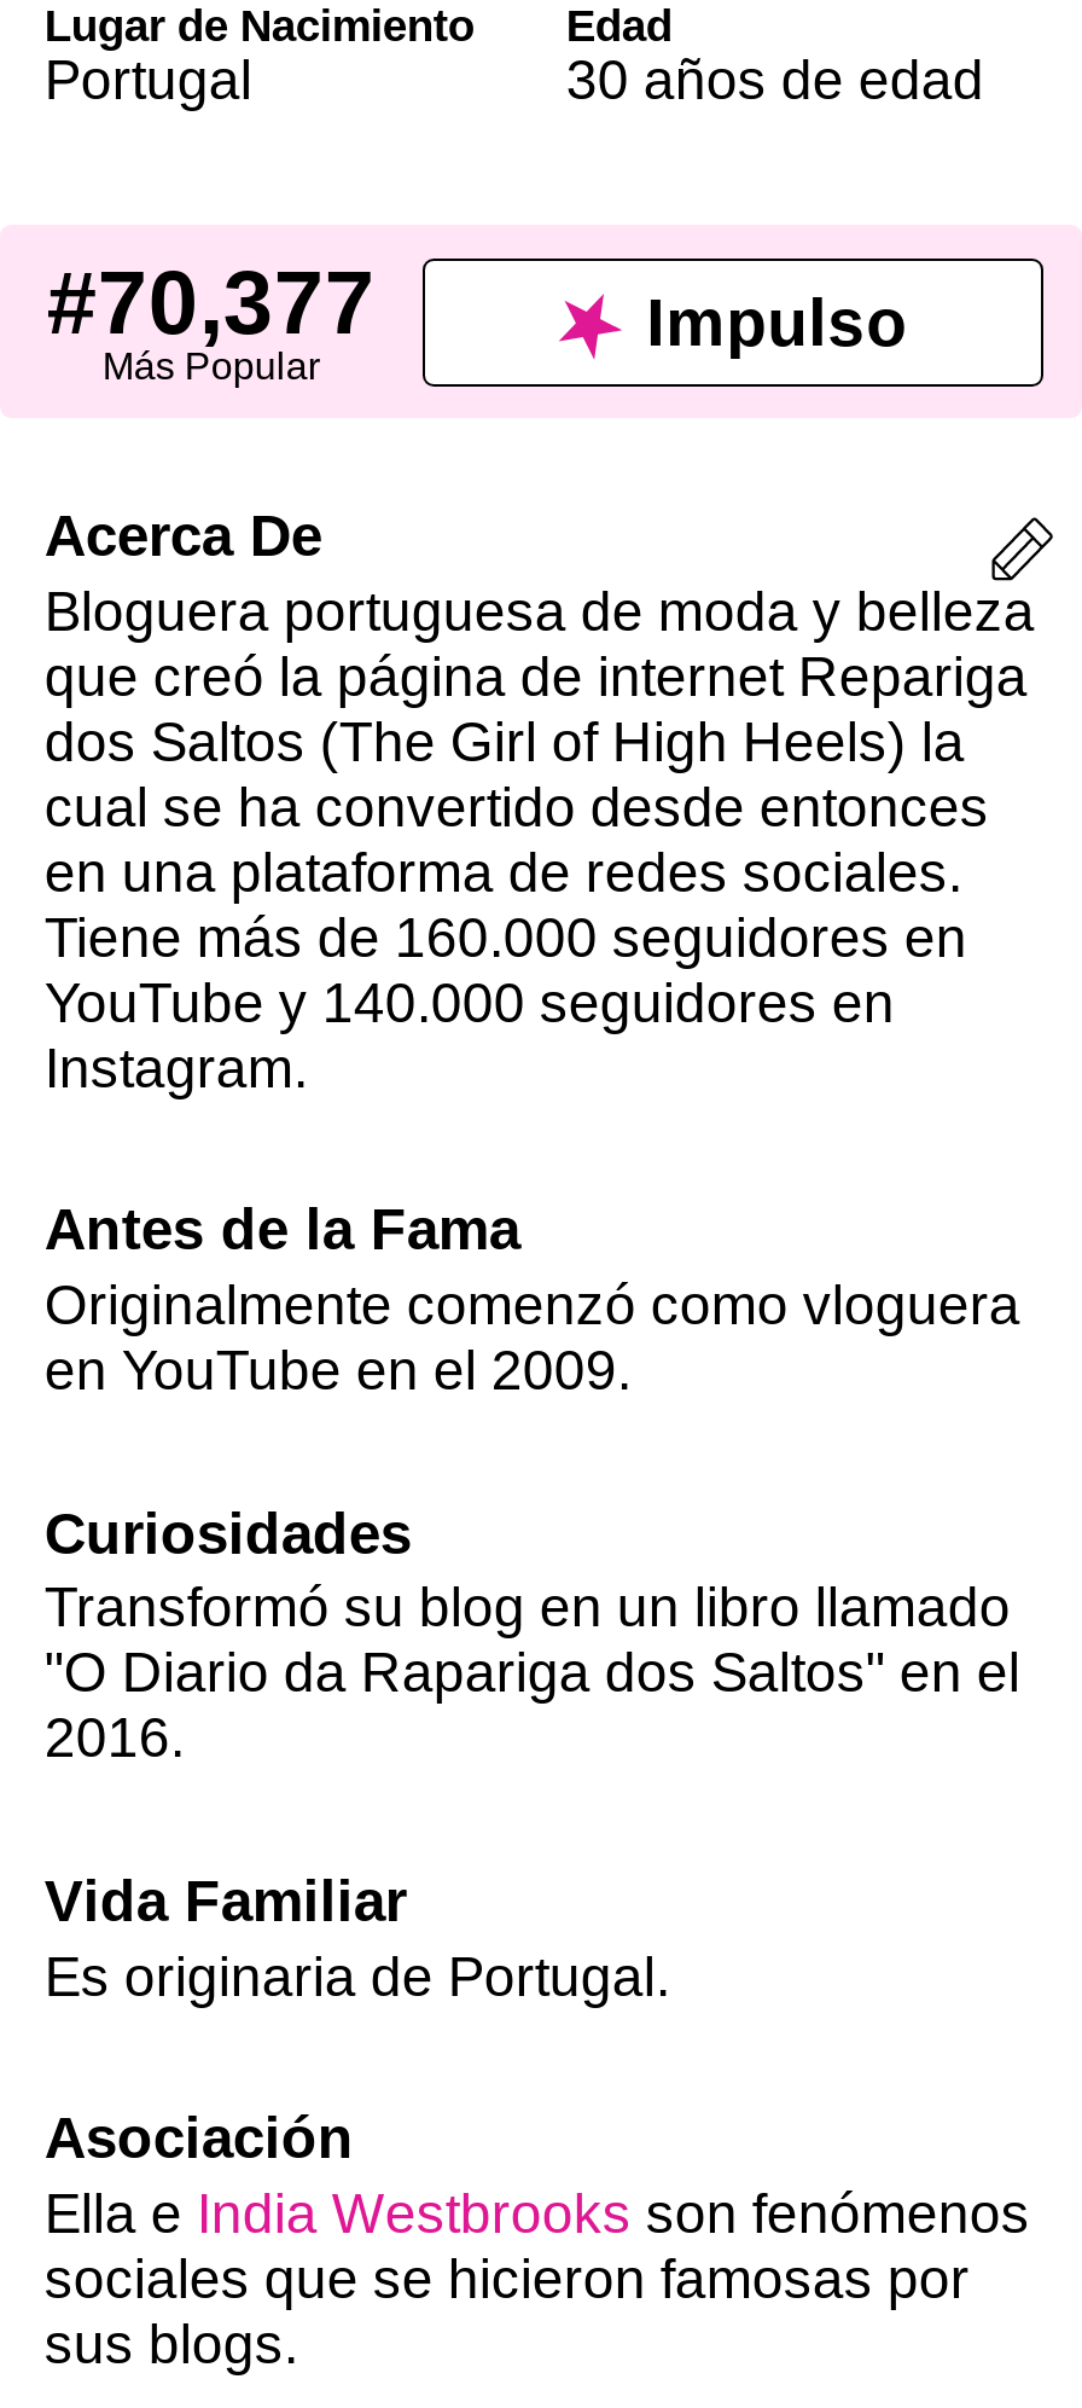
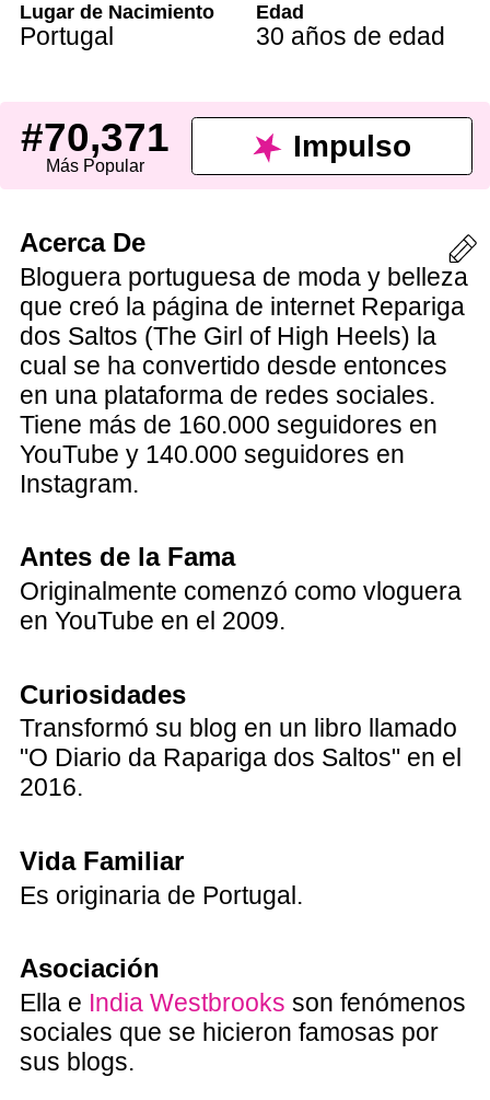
- #70,377
+ #70,371
